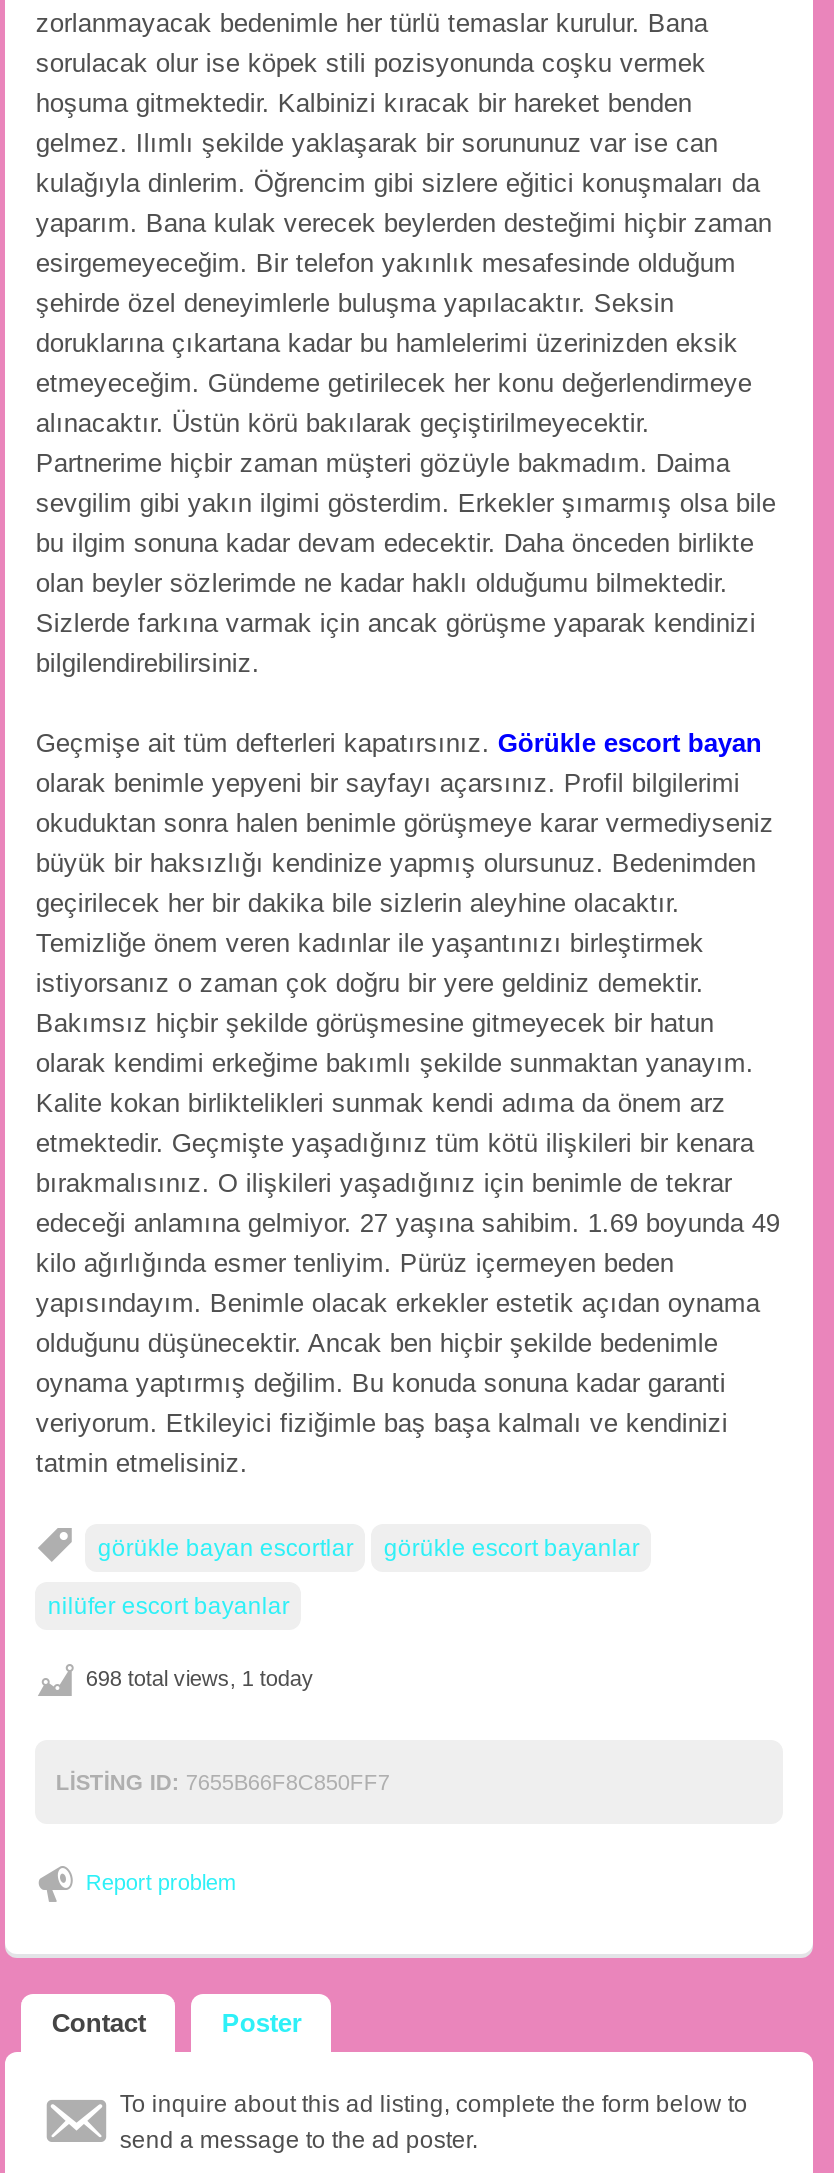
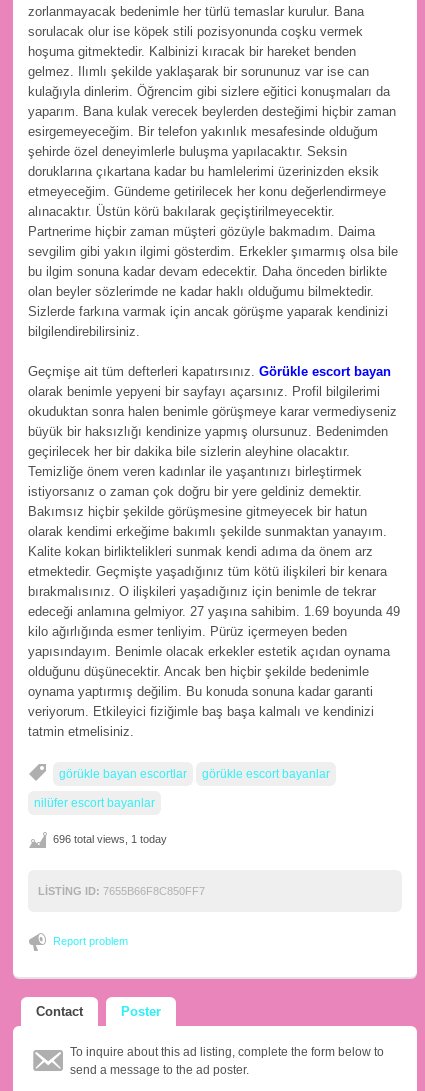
- 698 total views, 1 today
+ 696 total views, 1 today
